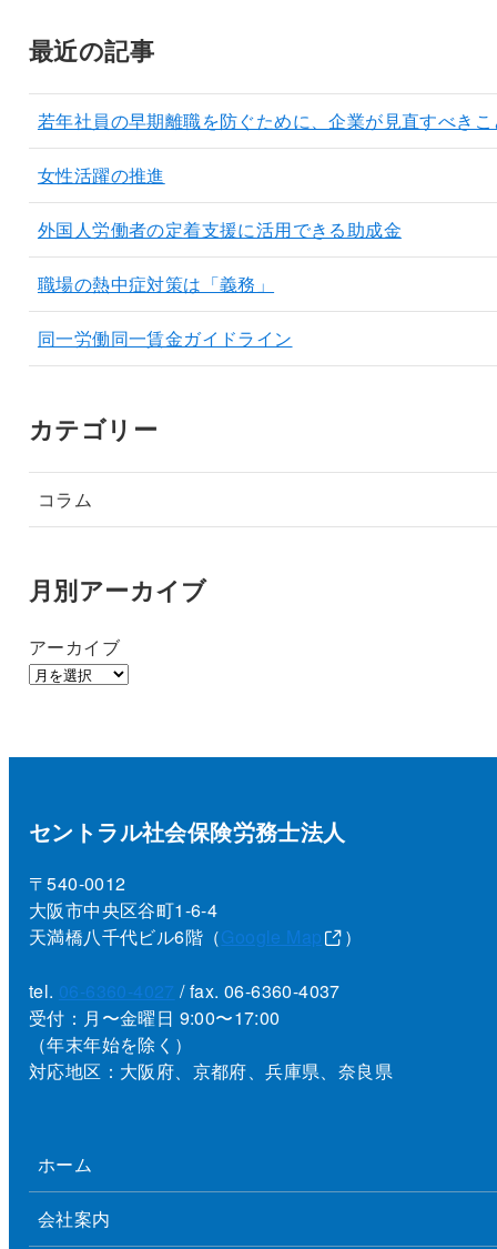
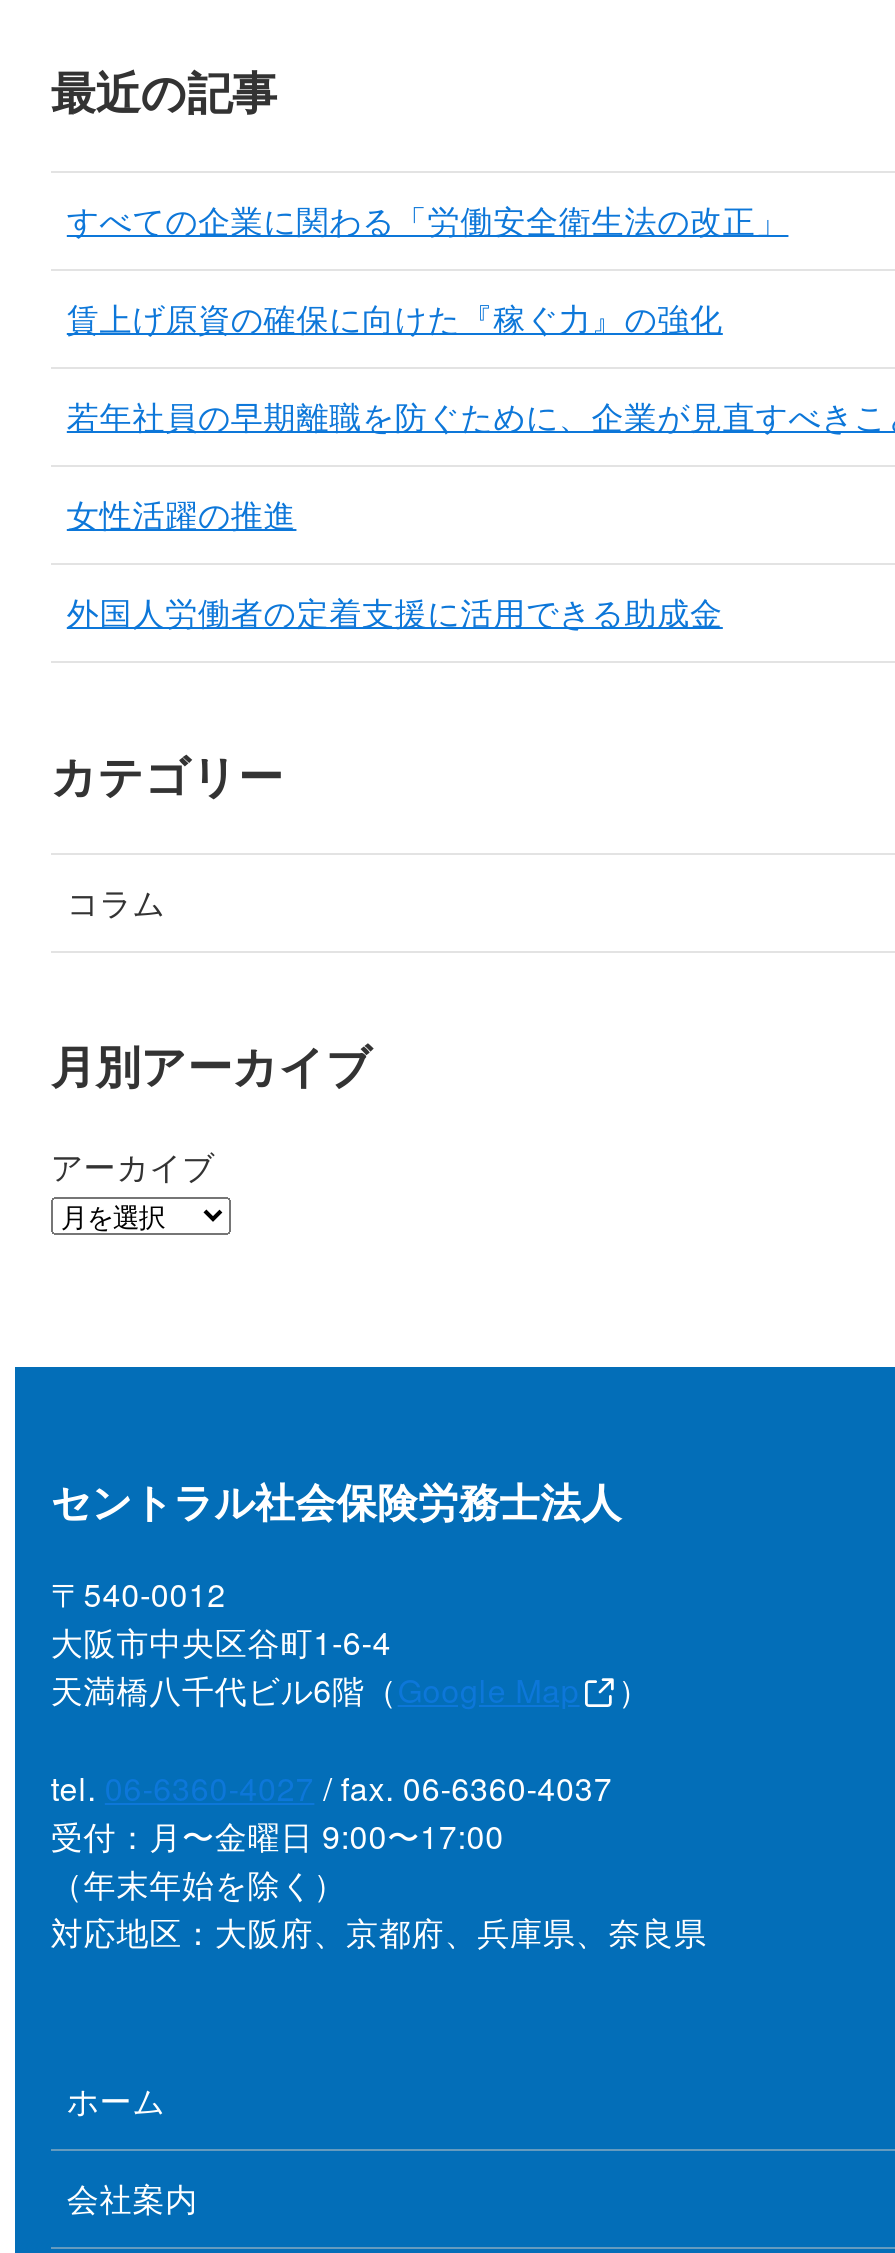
+ すべての企業に関わる「労働安全衛生法の改正」
+ 賃上げ原資の確保に向けた『稼ぐ力』の強化

moved down: 女性活躍の推進 | 外国人労働者の定着支援に活用できる助成金

- 職場の熱中症対策は「義務」
- 同一労働同一賃金ガイドライン
